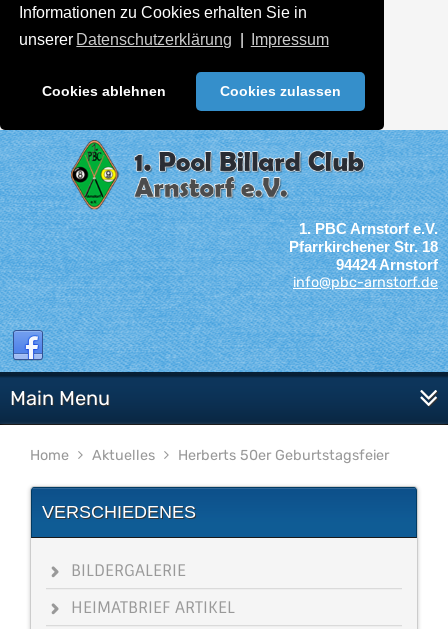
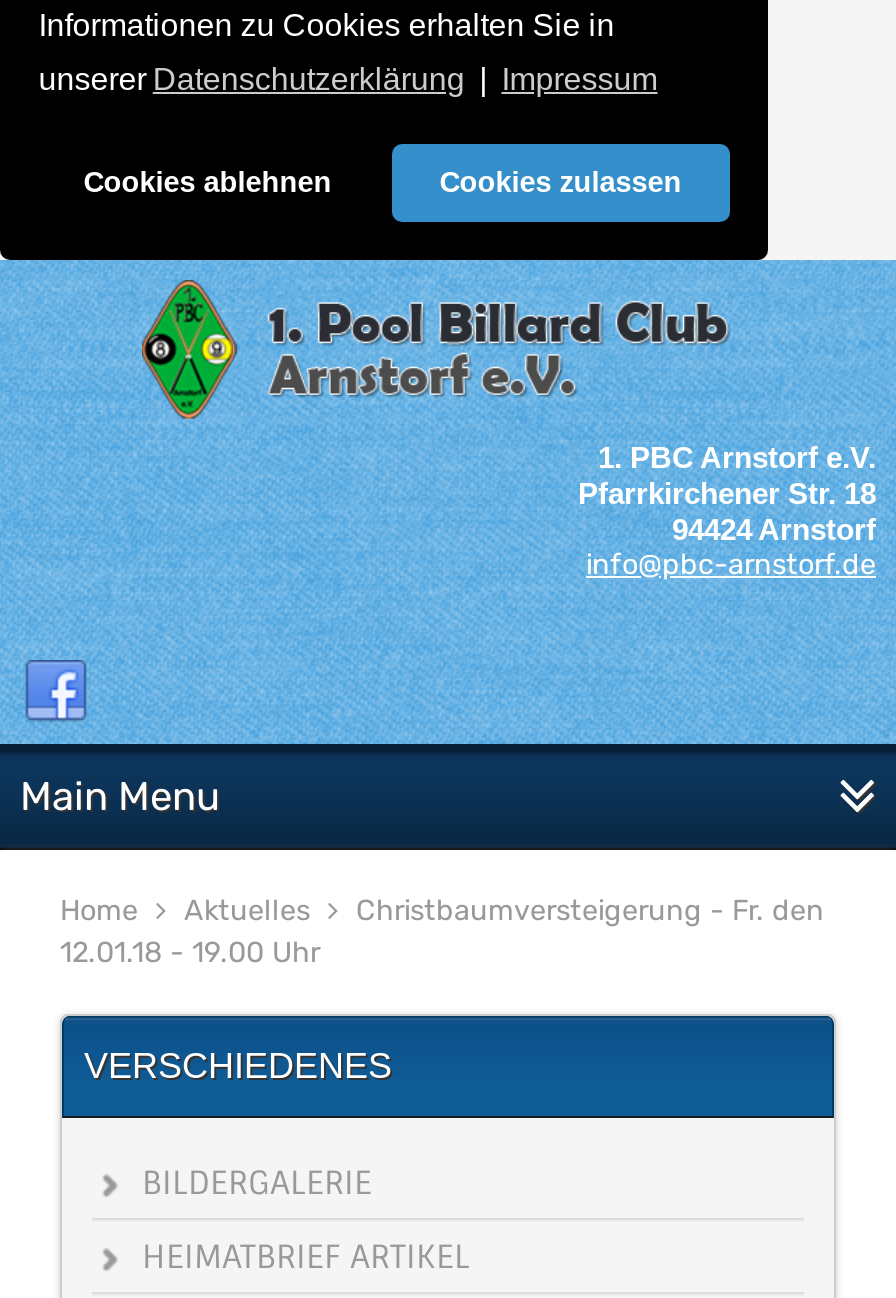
- Herberts 50er Geburtstagsfeier
+ Christbaumversteigerung - Fr. den
+ 12.01.18 - 19.00 Uhr
